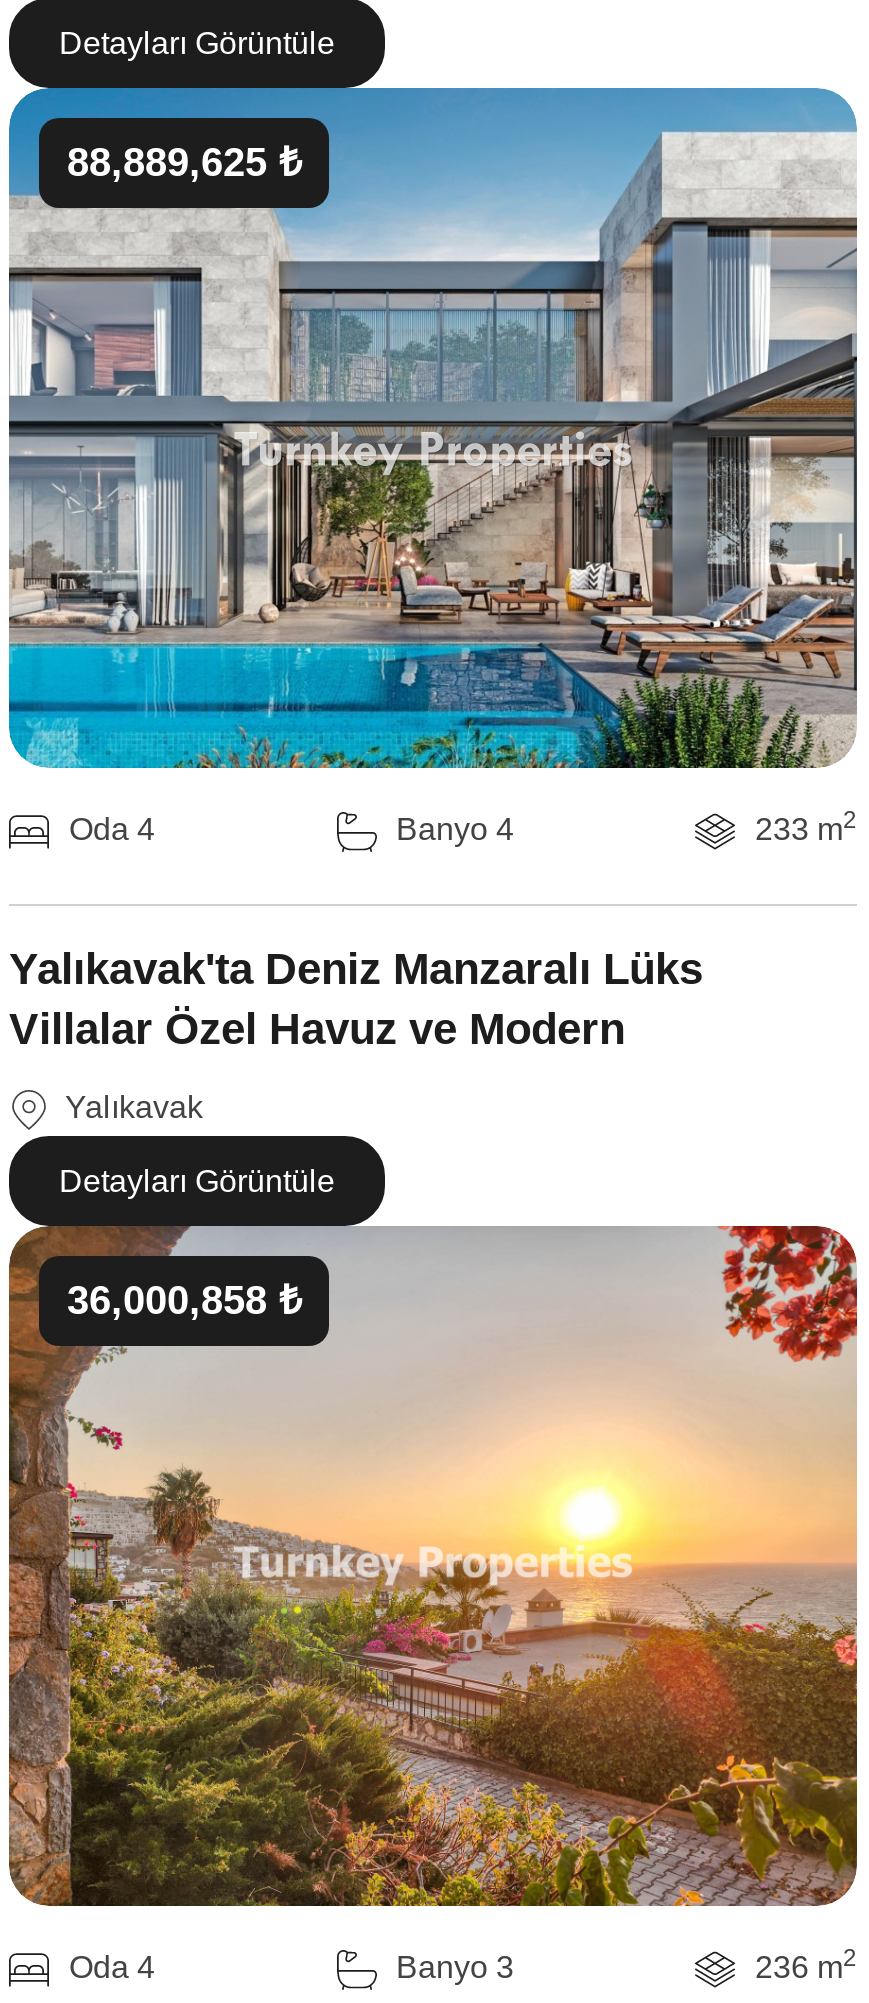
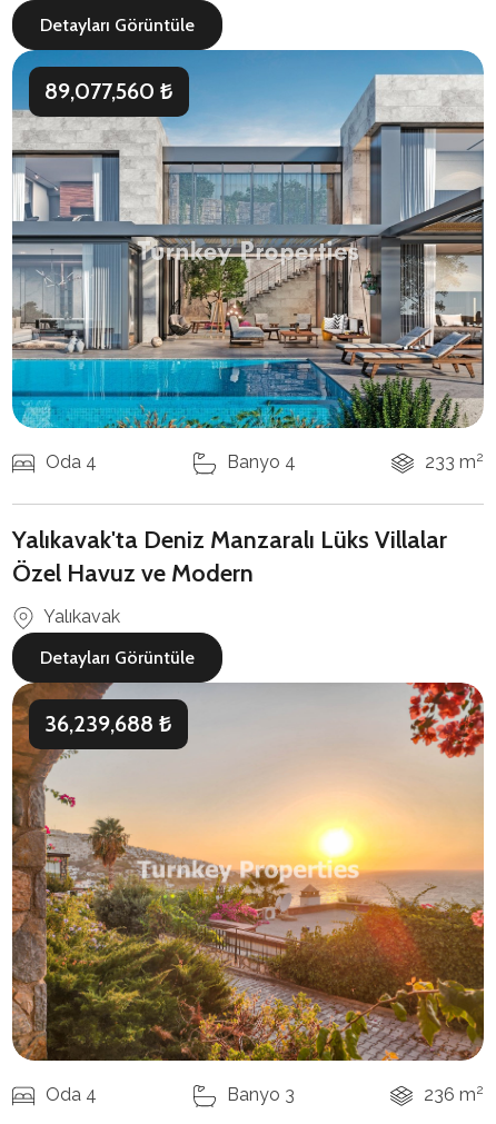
- 88,889,625 ₺
+ 89,077,560 ₺

- 36,000,858 ₺
+ 36,239,688 ₺
